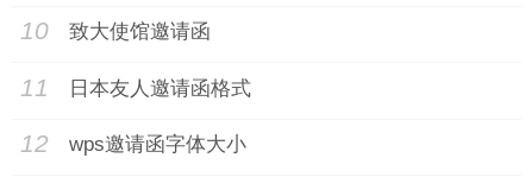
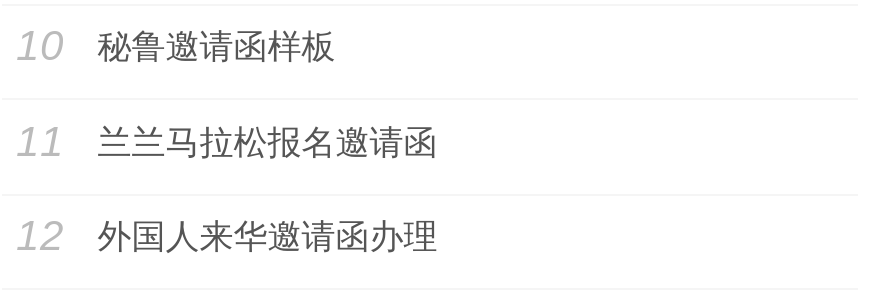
- 致大使馆邀请函
+ 秘鲁邀请函样板

- 日本友人邀请函格式
+ 兰兰马拉松报名邀请函

- wps邀请函字体大小
+ 外国人来华邀请函办理
